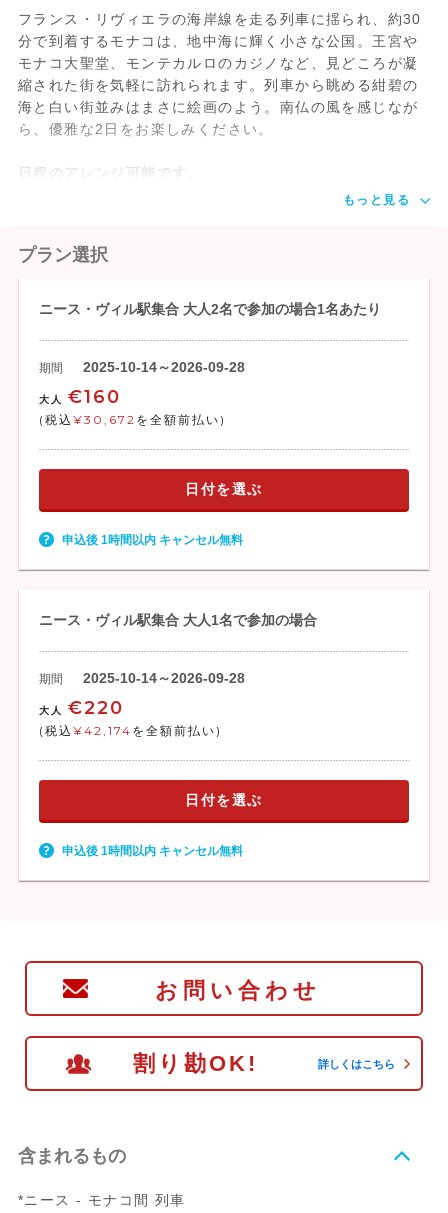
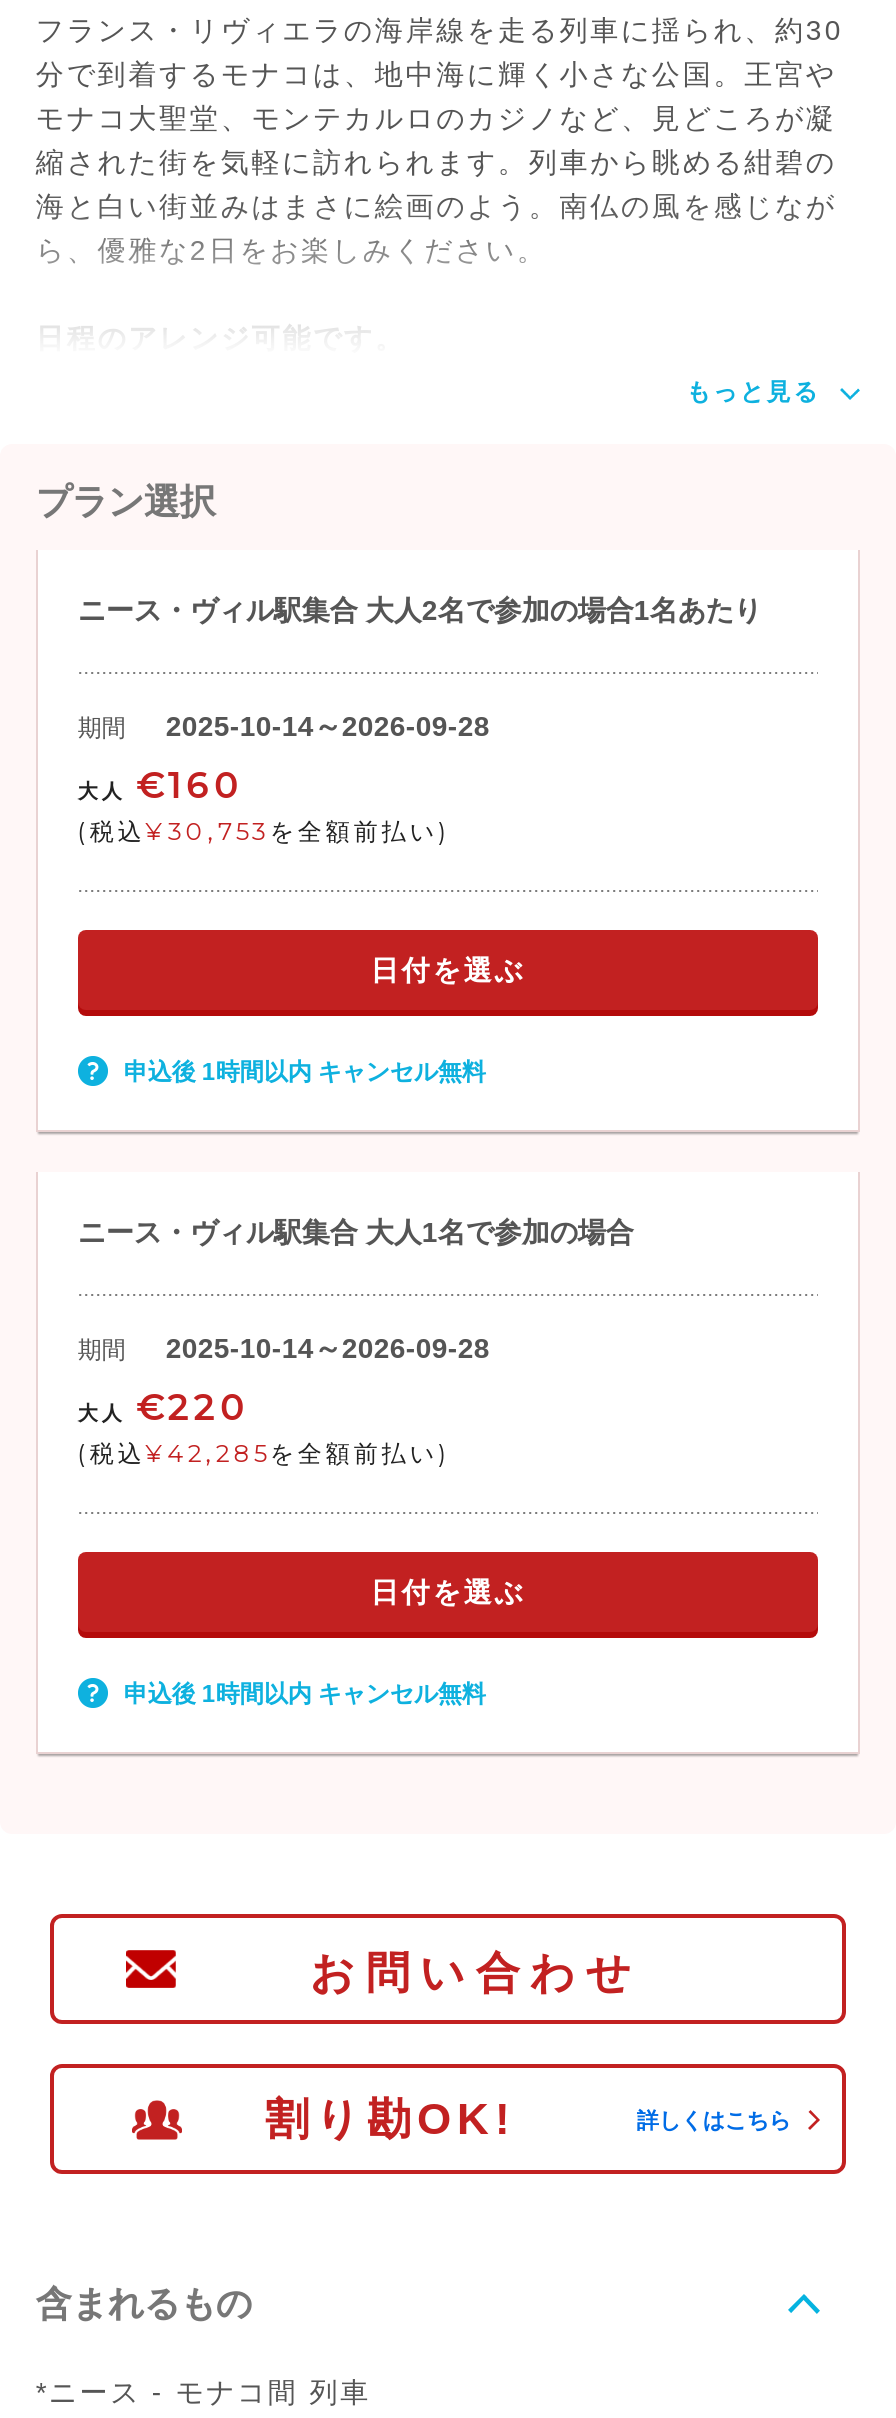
- (税込¥30,672を全額前払い)
+ (税込¥30,753を全額前払い)

- (税込¥42,174を全額前払い)
+ (税込¥42,285を全額前払い)
